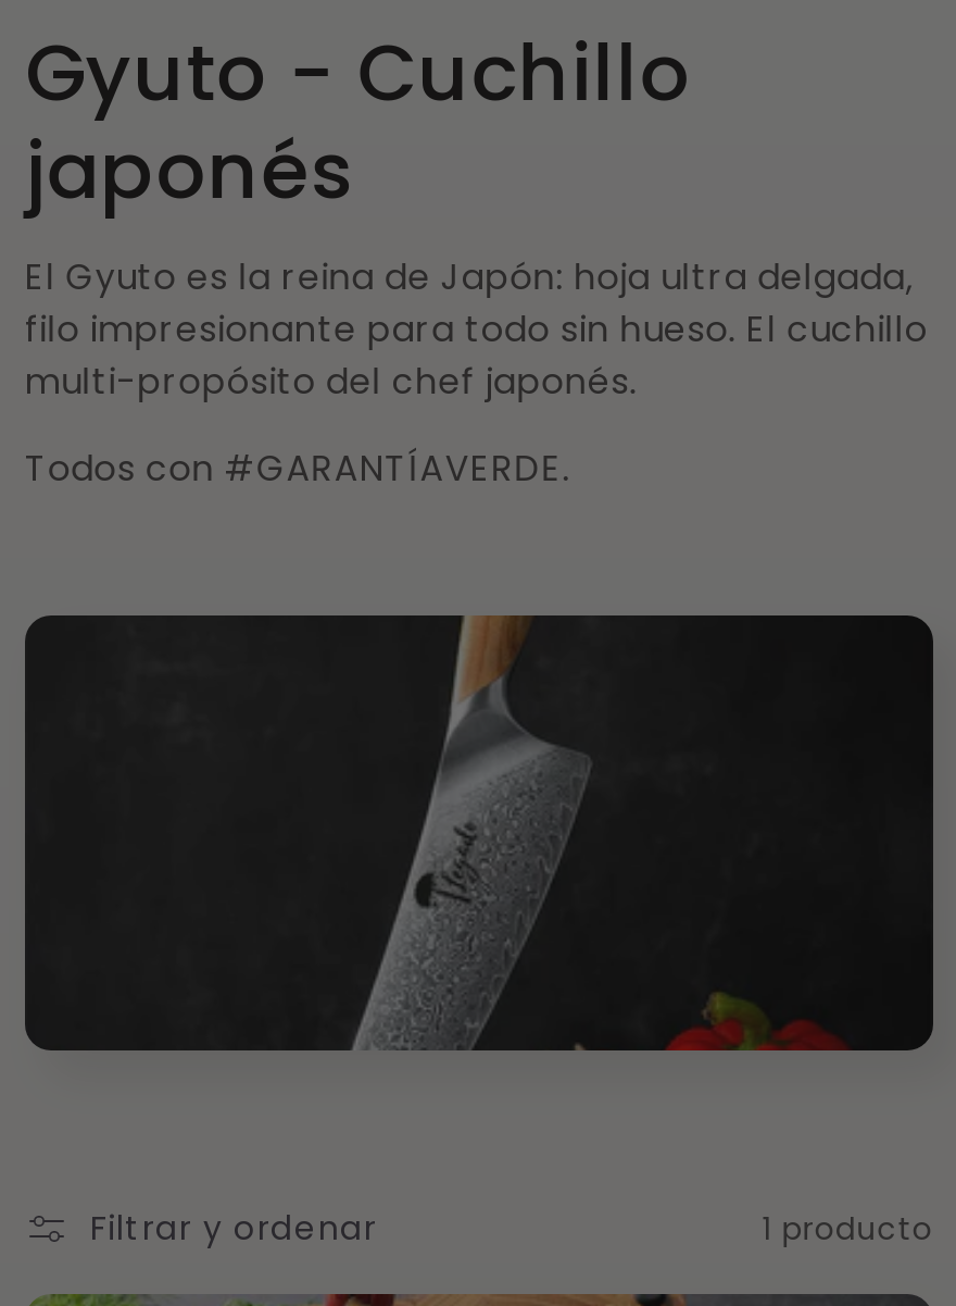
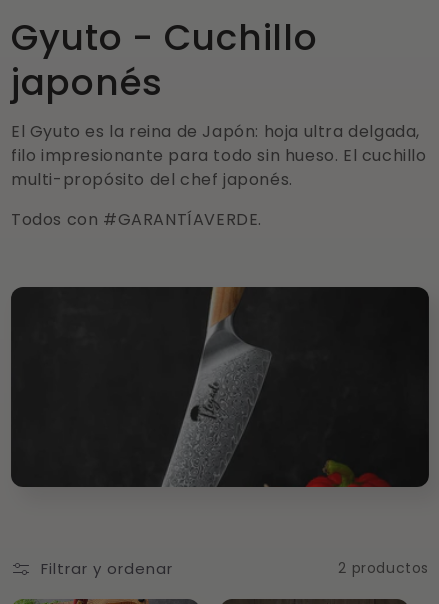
- 1 producto
+ 2 productos
